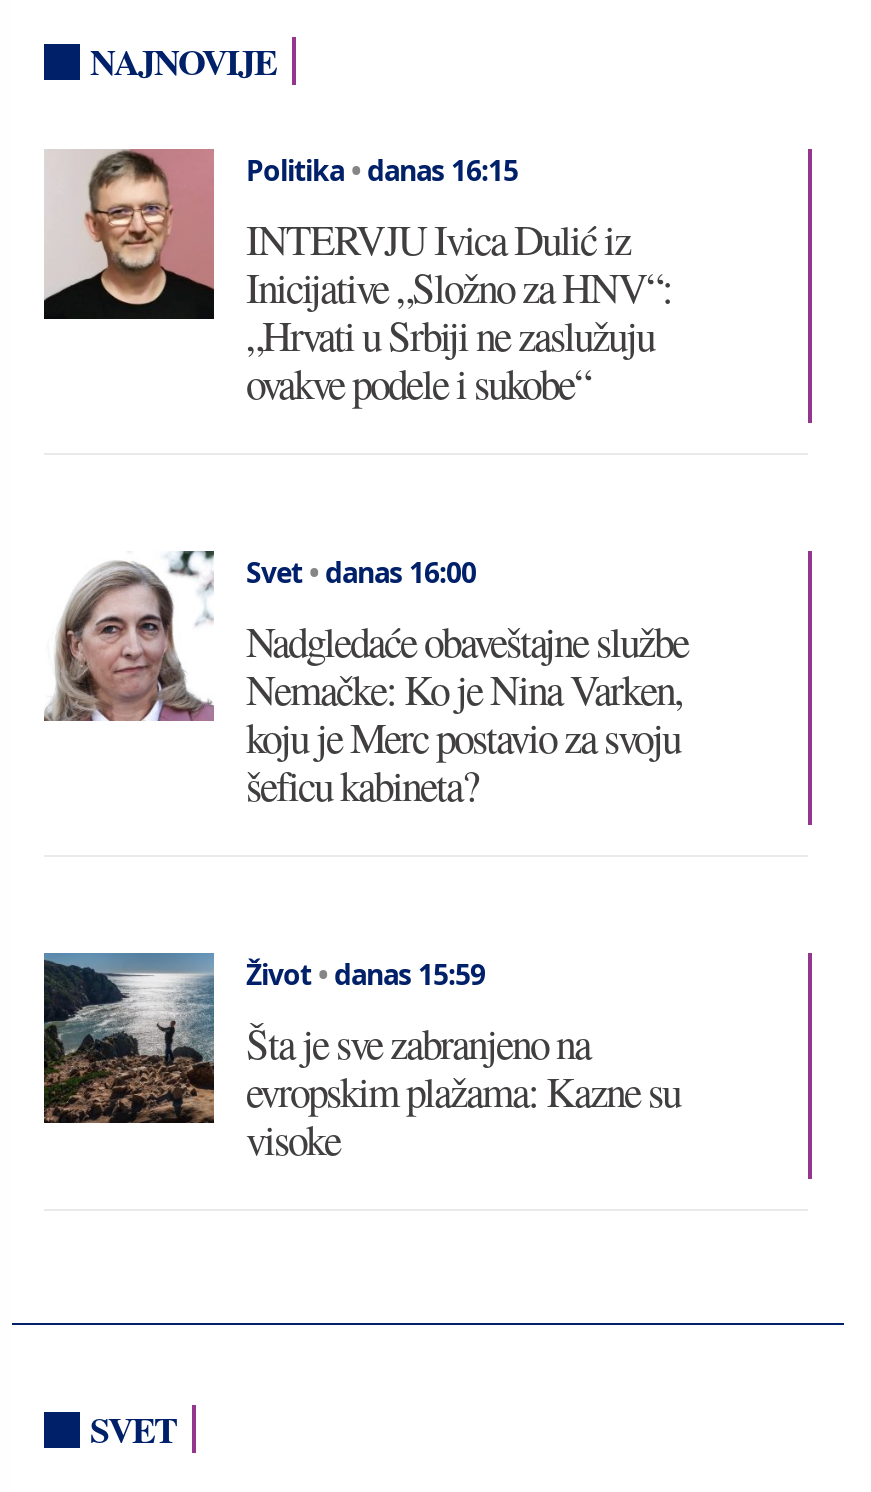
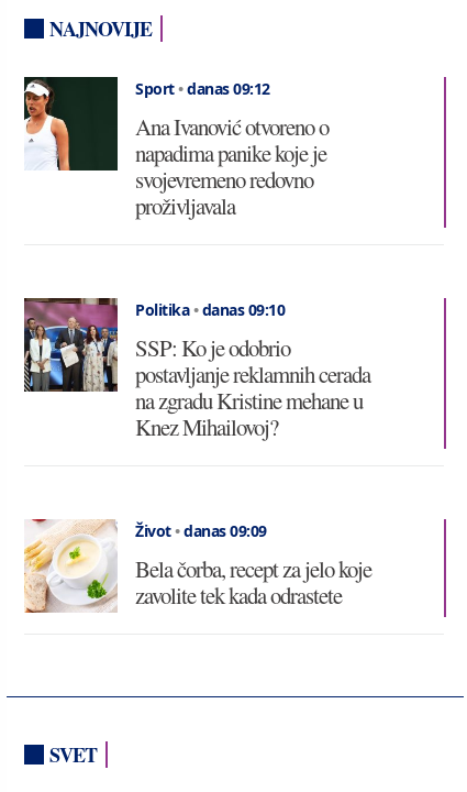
- [image]
- Politika • danas 16:15
- INTERVJU Ivica Dulić iz
- Inicijative „Složno za HNV“:
- „Hrvati u Srbiji ne zaslužuju
- ovakve podele i sukobe“
+ [image]
+ Sport • danas 09:12
+ Ana Ivanović otvoreno o
+ napadima panike koje je
+ svojevremeno redovno
+ proživljavala

- [image]
- Svet • danas 16:00
- Nadgledaće obaveštajne službe
- Nemačke: Ko je Nina Varken,
- koju je Merc postavio za svoju
- šeficu kabineta?
+ [image]
+ Politika • danas 09:10
+ SSP: Ko je odobrio
+ postavljanje reklamnih cerada
+ na zgradu Kristine mehane u
+ Knez Mihailovoj?

- [image]
- Život • danas 15:59
- Šta je sve zabranjeno na
- evropskim plažama: Kazne su
- visoke
+ [image]
+ Život • danas 09:09
+ Bela čorba, recept za jelo koje
+ zavolite tek kada odrastete
